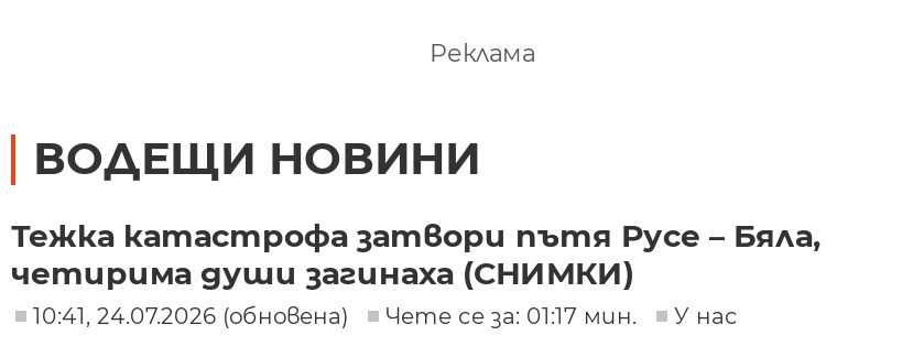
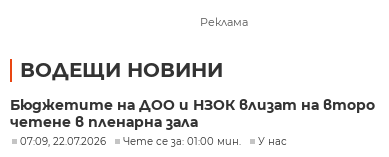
- Тежка катастрофа затвори пътя Русе – Бяла,
- четирима души загинаха (СНИМКИ)
- 10:41, 24.07.2026 (обновена)
- Чете се за: 01:17 мин.
+ Бюджетите на ДОО и НЗОК влизат на второ
+ четене в пленарна зала
+ 07:09, 22.07.2026
+ Чете се за: 01:00 мин.
